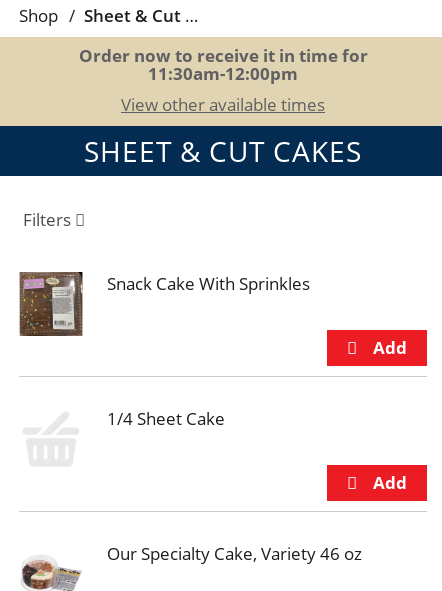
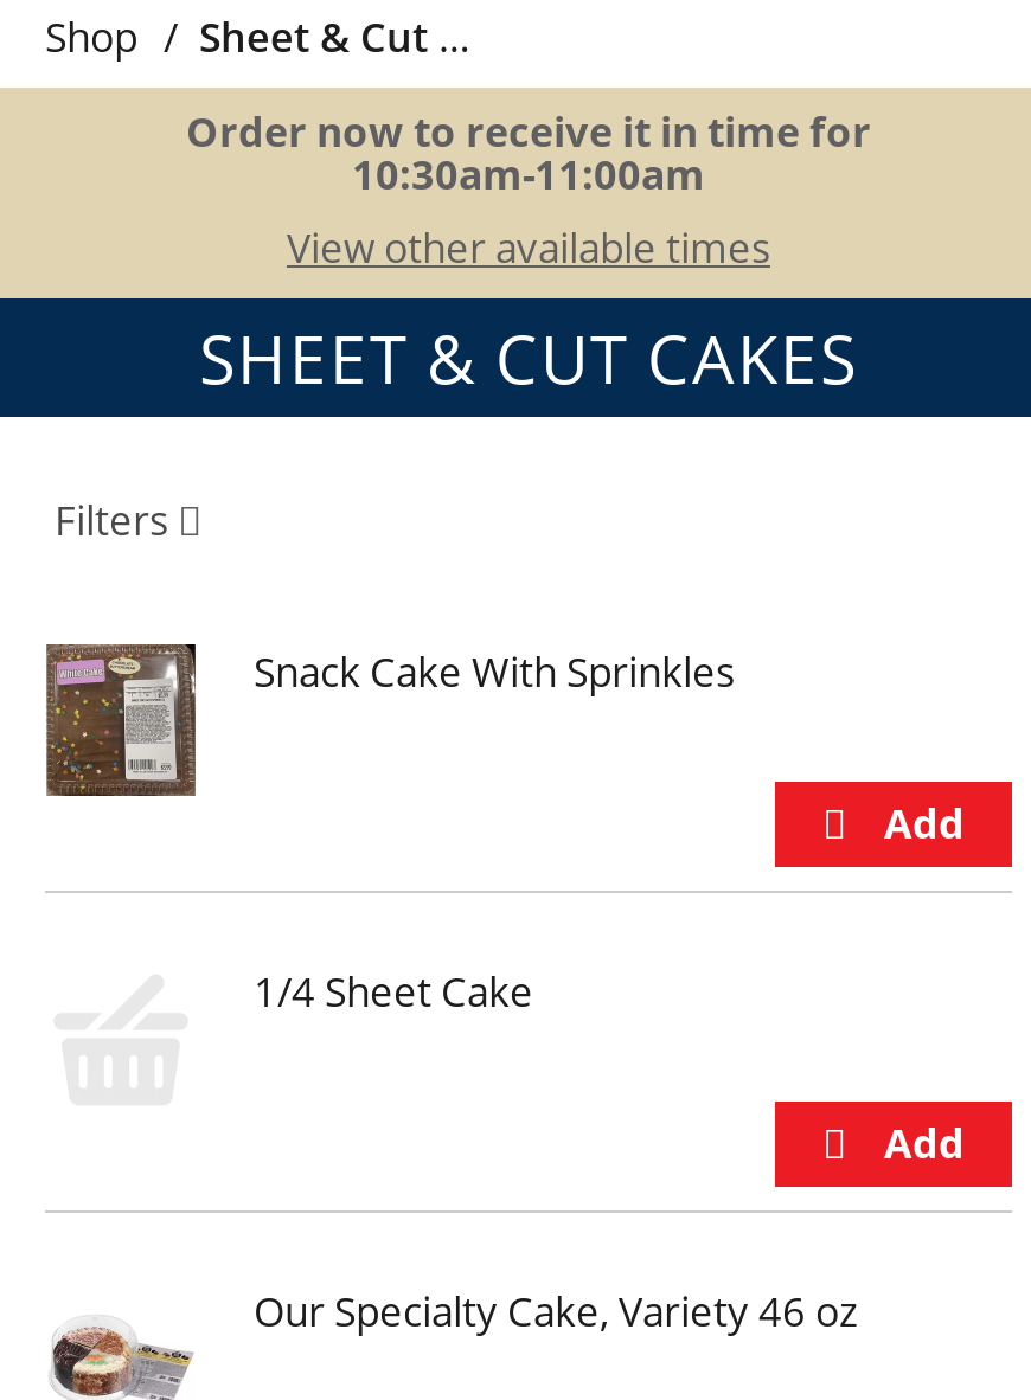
- 11:30am-12:00pm
+ 10:30am-11:00am
